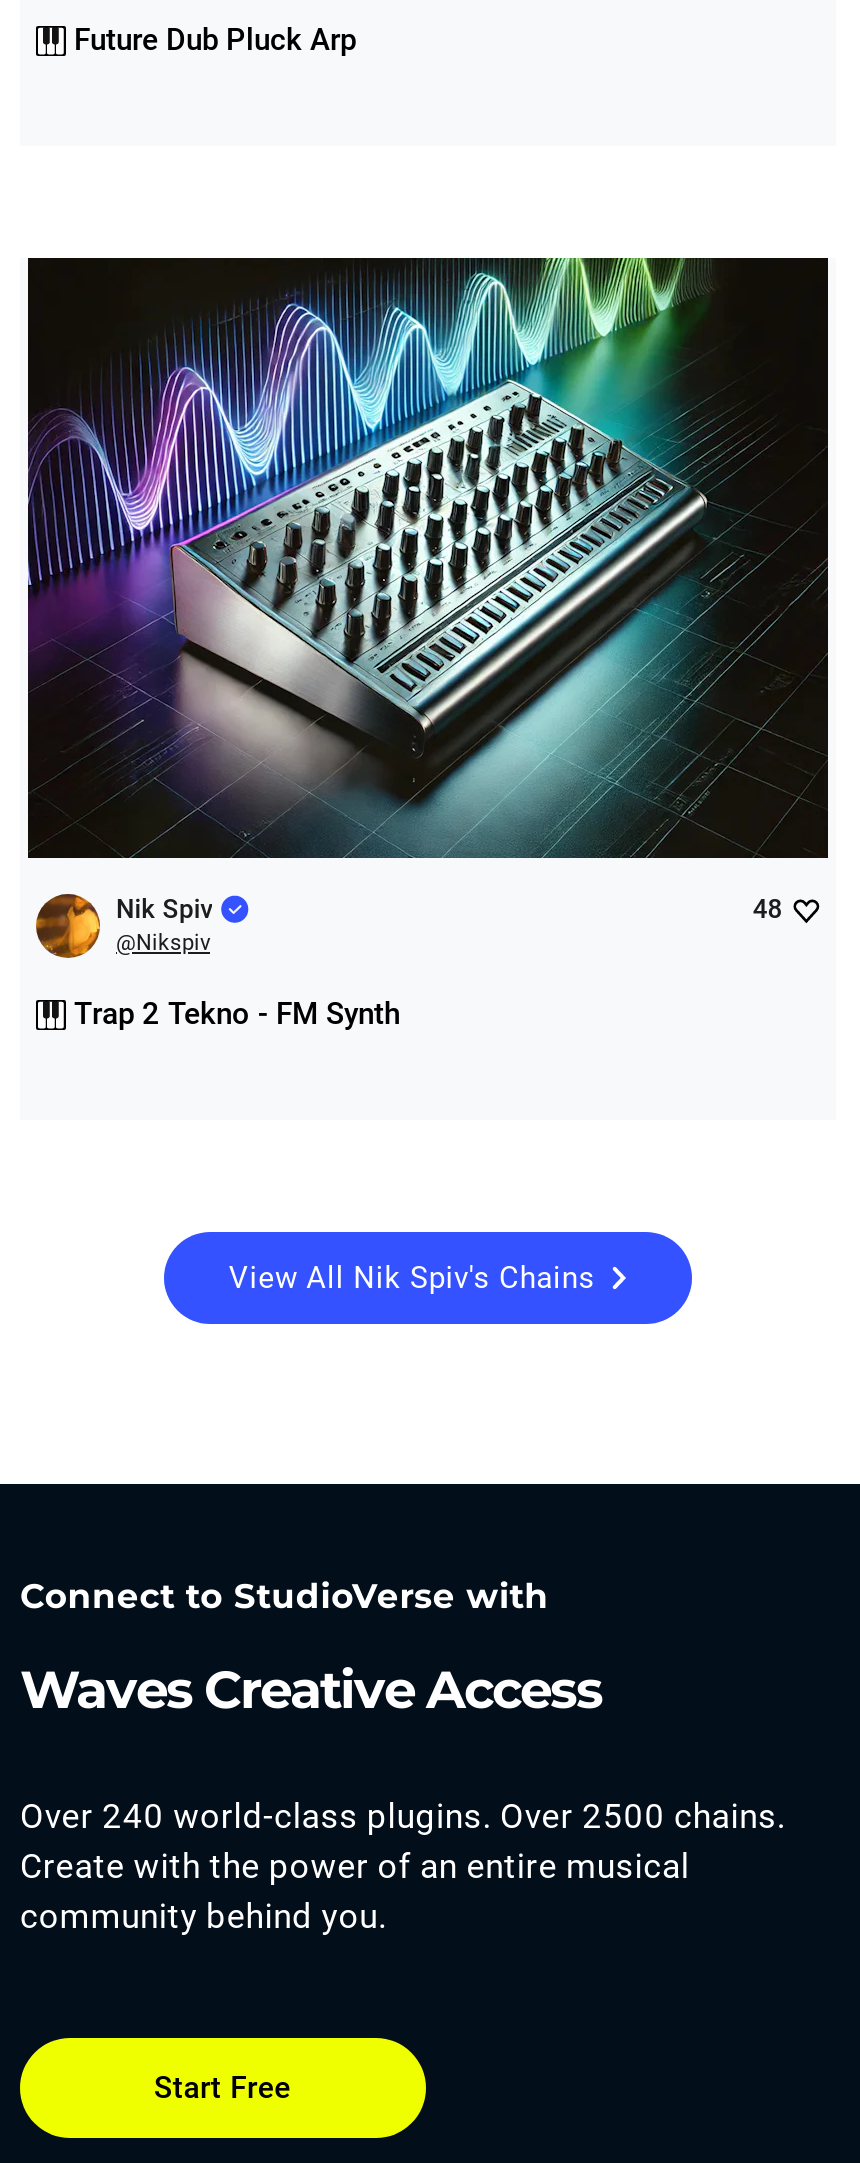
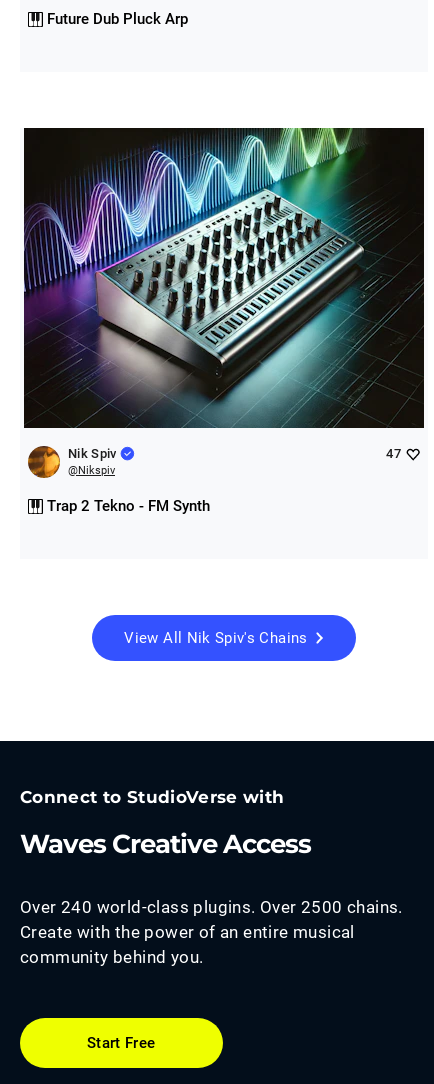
- 48
+ 47
